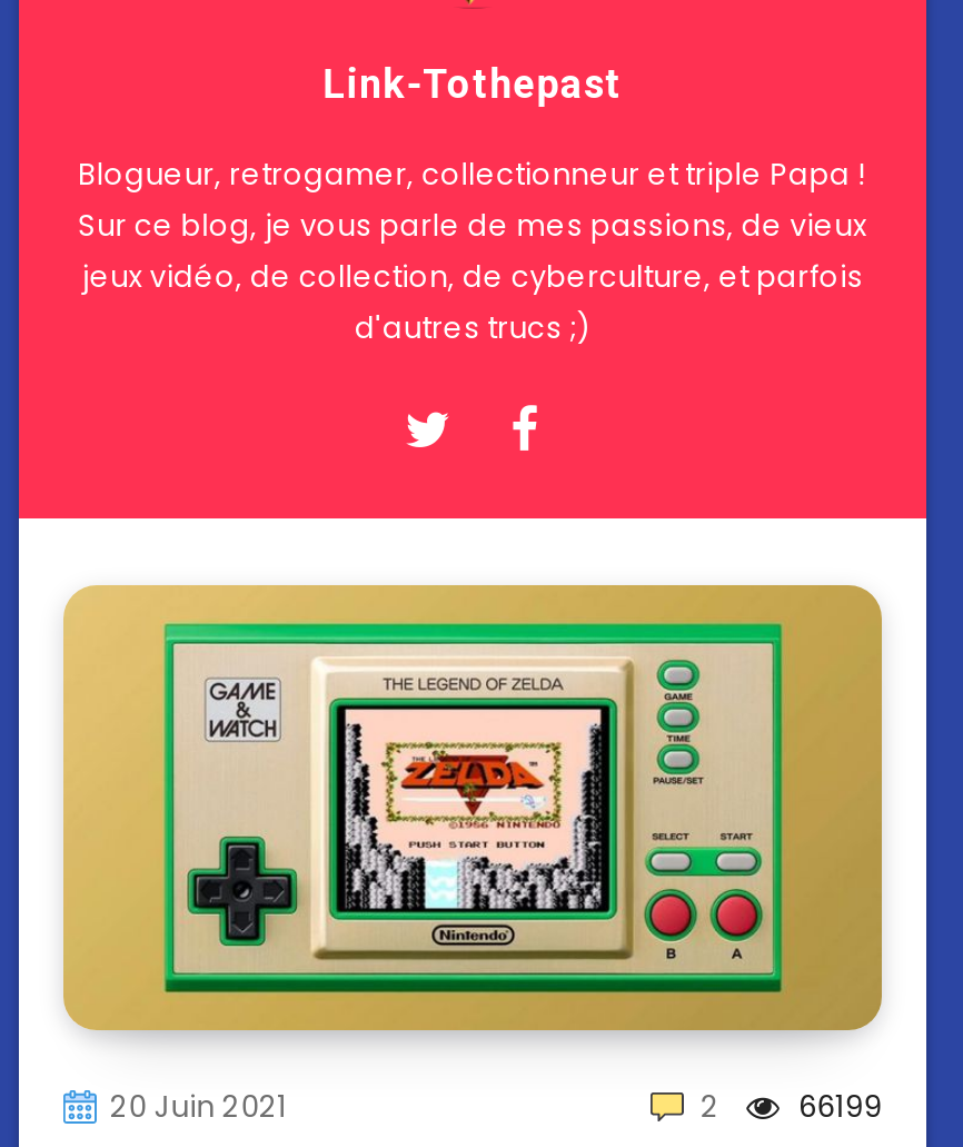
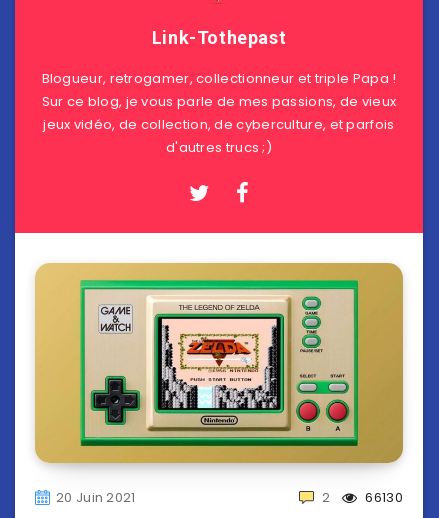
- 2 66199
+ 2 66130
